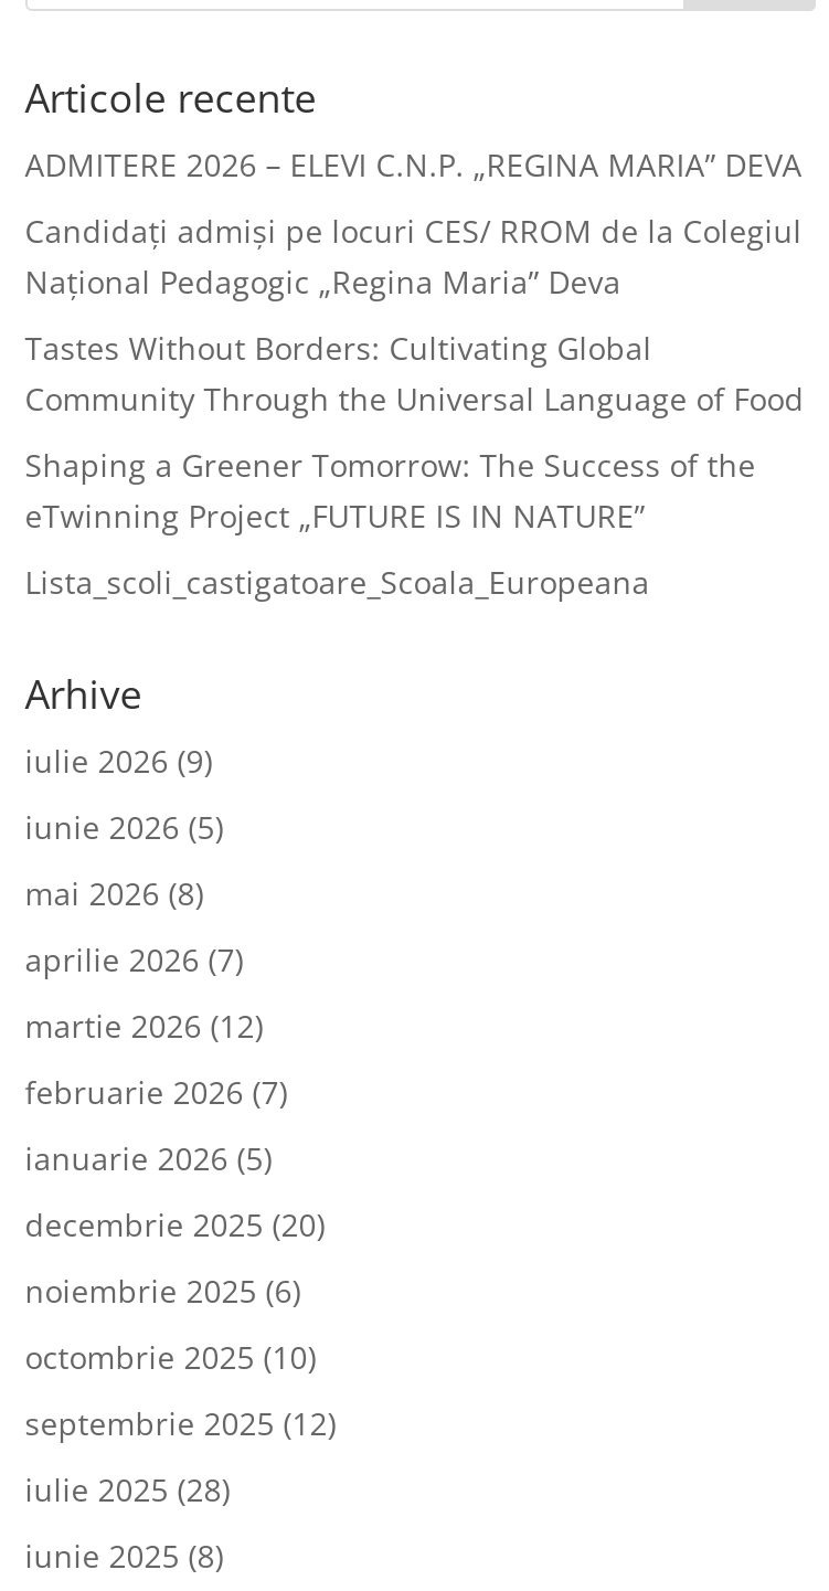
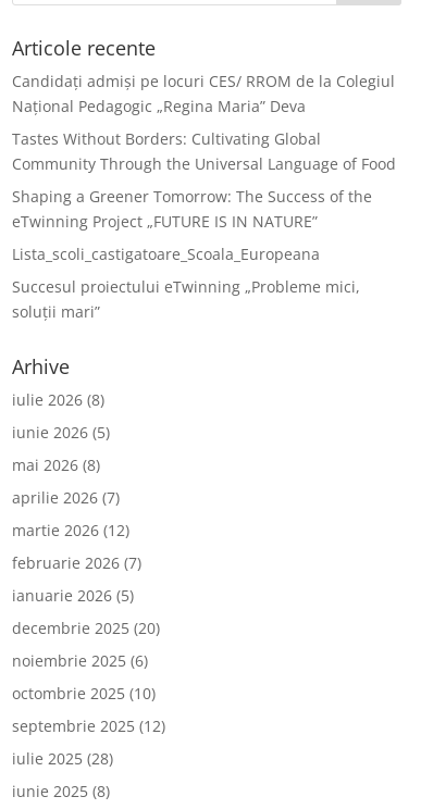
- ADMITERE 2026 – ELEVI C.N.P. „REGINA MARIA” DEVA

moved up: Candidați admiși pe locuri CES/ RROM de la Colegiul | Național Pedagogic „Regina Maria” Deva | Tastes Without Borders: Cultivating Global | Community Through the Universal Language of Food | Shaping a Greener Tomorrow: The Success of the | eTwinning Project „FUTURE IS IN NATURE” | Lista_scoli_castigatoare_Scoala_Europeana

+ Succesul proiectului eTwinning „Probleme mici,
+ soluții mari”

- iulie 2026 (9)
+ iulie 2026 (8)
